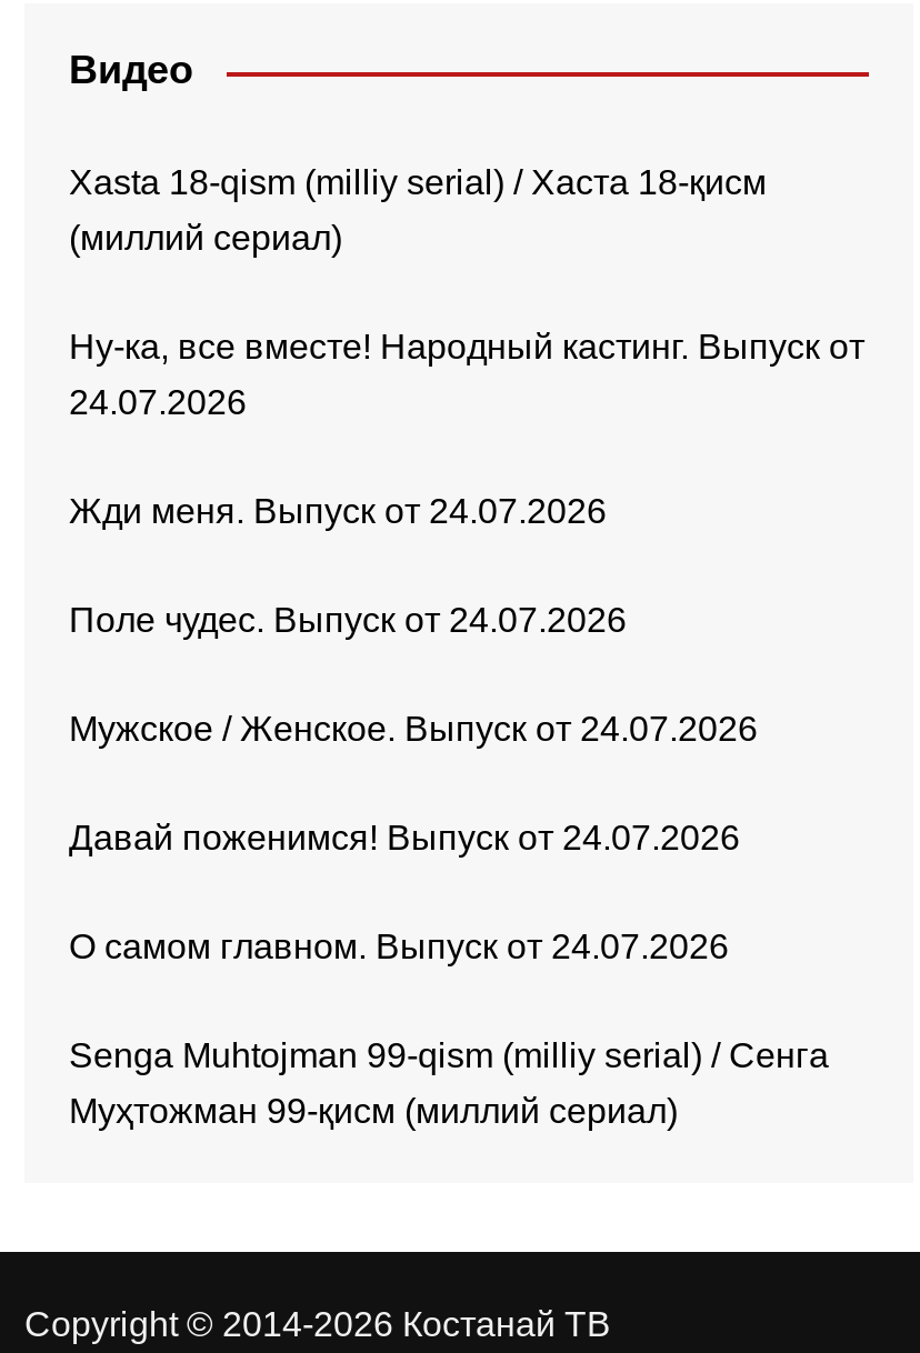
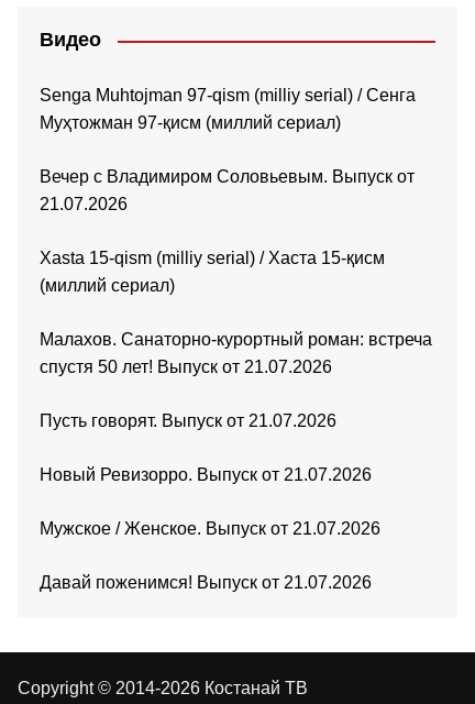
- Xasta 18-qism (milliy serial) / Хаста 18-қисм
+ Senga Muhtojman 97-qism (milliy serial) / Сенга
+ Муҳтожман 97-қисм (миллий сериал)
+ Вечер с Владимиром Соловьевым. Выпуск от
+ 21.07.2026
+ Xasta 15-qism (milliy serial) / Хаста 15-қисм

moved down: (миллий сериал)

- Ну-ка, все вместе! Народный кастинг. Выпуск от
- 24.07.2026
- Жди меня. Выпуск от 24.07.2026
- Поле чудес. Выпуск от 24.07.2026
- Мужское / Женское. Выпуск от 24.07.2026
- Давай поженимся! Выпуск от 24.07.2026
- О самом главном. Выпуск от 24.07.2026
- Senga Muhtojman 99-qism (milliy serial) / Сенга
- Муҳтожман 99-қисм (миллий сериал)
+ Малахов. Санаторно-курортный роман: встреча
+ спустя 50 лет! Выпуск от 21.07.2026
+ Пусть говорят. Выпуск от 21.07.2026
+ Новый Ревизорро. Выпуск от 21.07.2026
+ Мужское / Женское. Выпуск от 21.07.2026
+ Давай поженимся! Выпуск от 21.07.2026
